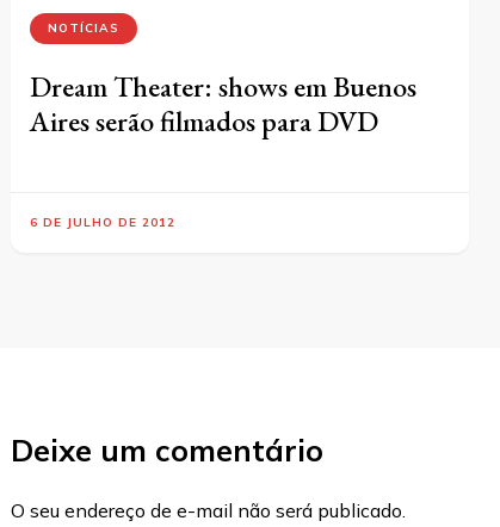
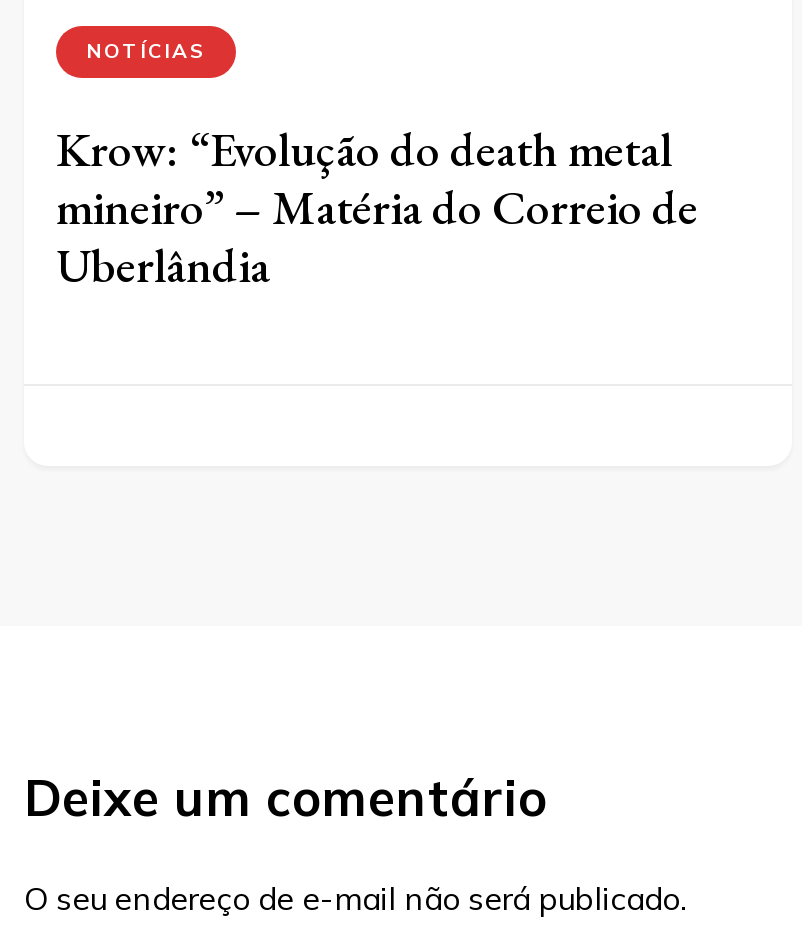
- Dream Theater: shows em Buenos
- Aires serão filmados para DVD
- 6 DE JULHO DE 2012
+ Krow: “Evolução do death metal
+ mineiro” – Matéria do Correio de
+ Uberlândia
